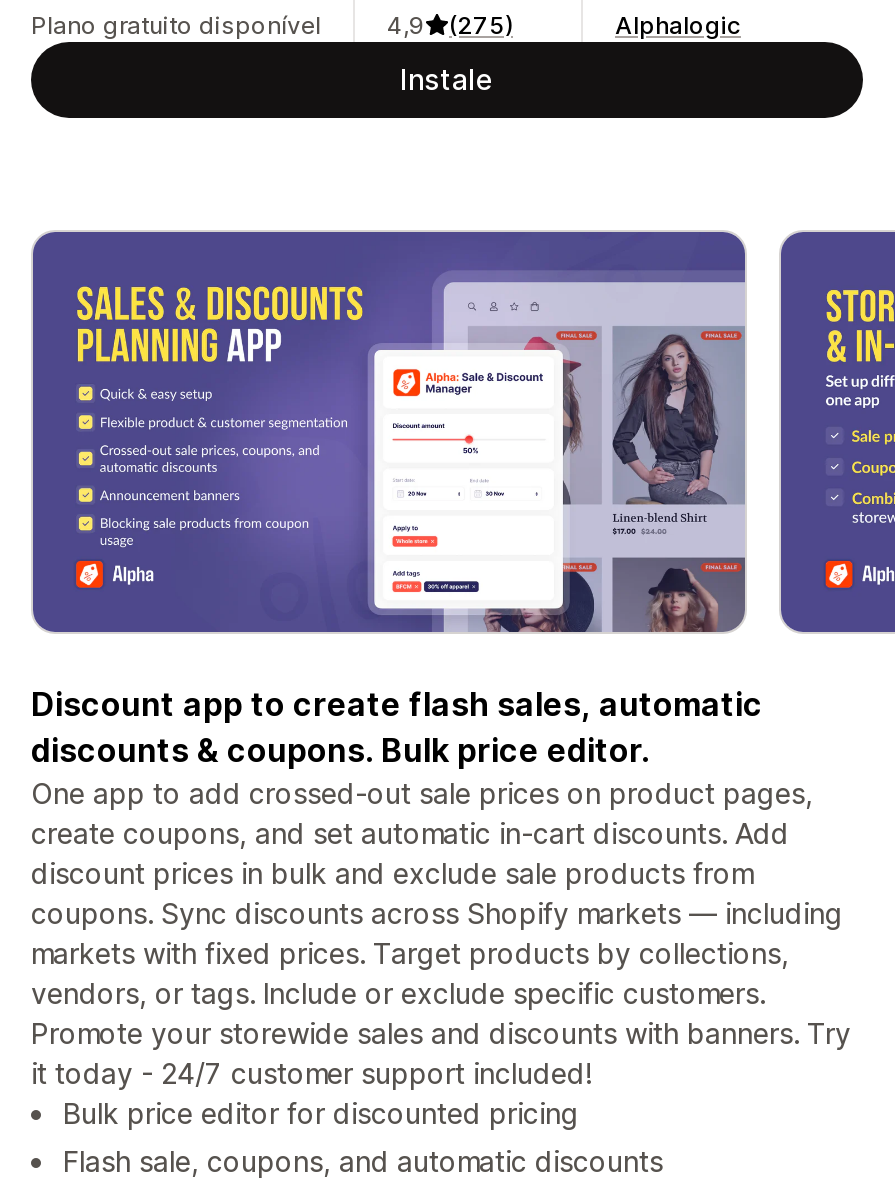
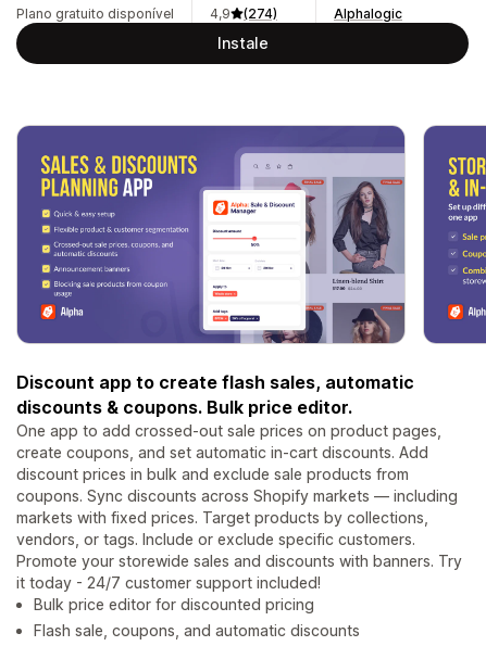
- 4,9 (275)
+ 4,9 (274)
